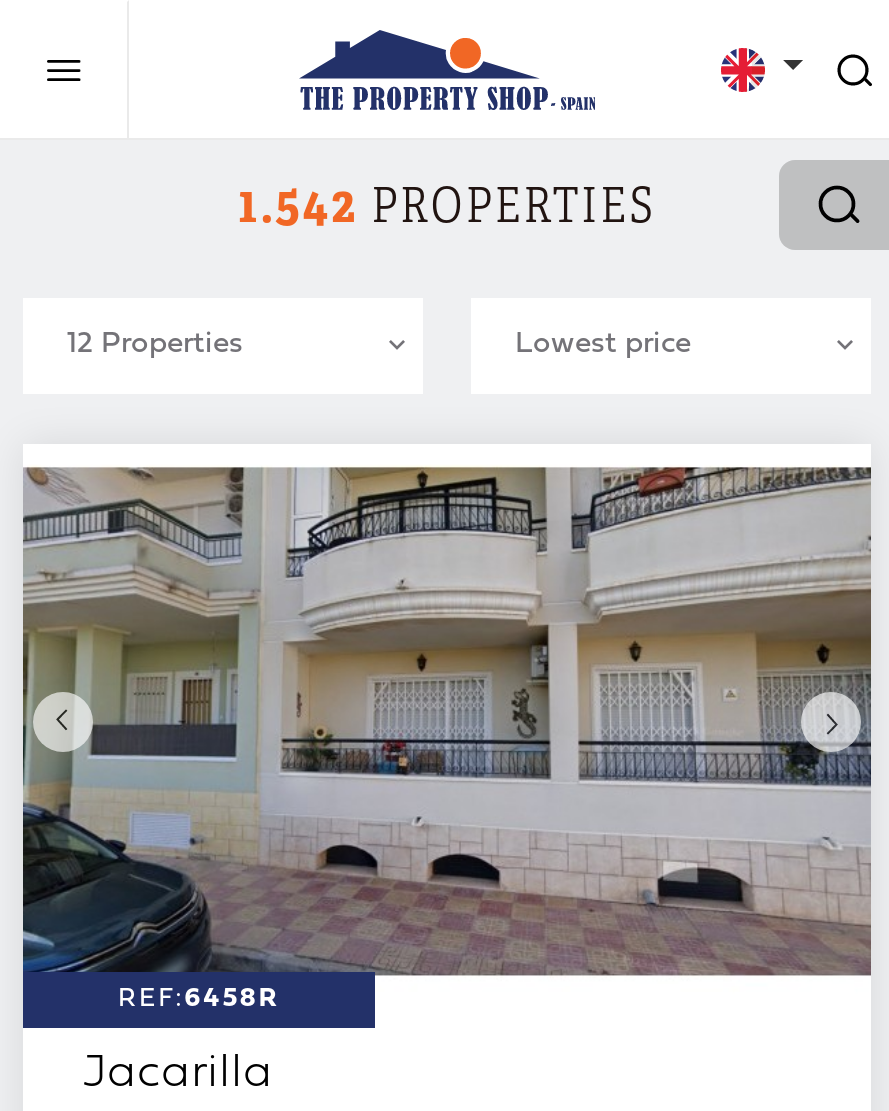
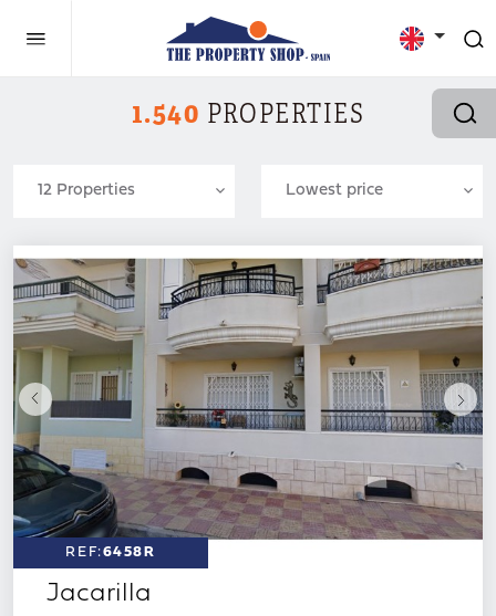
- 1.542 PROPERTIES
+ 1.540 PROPERTIES
